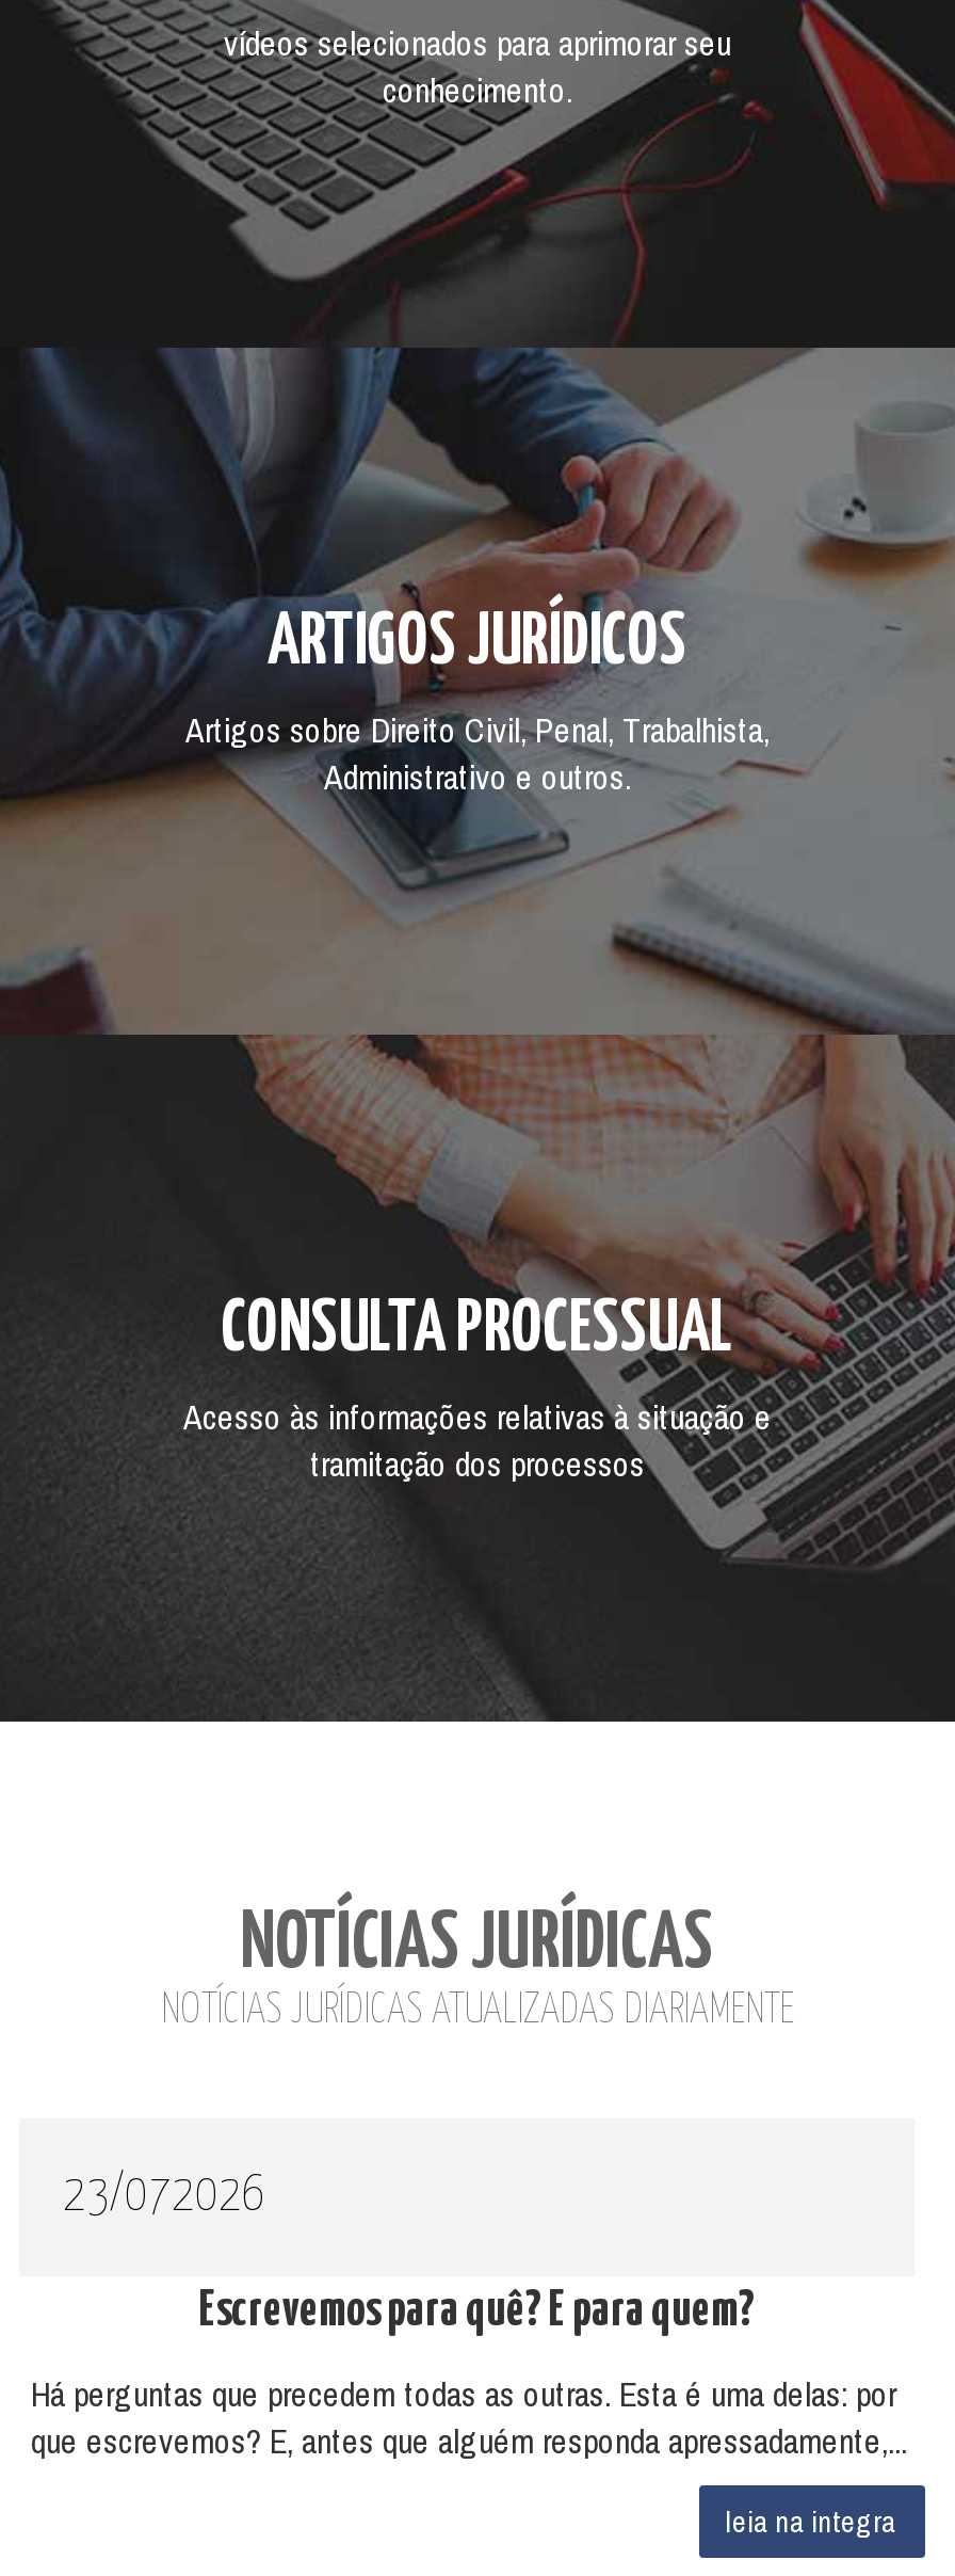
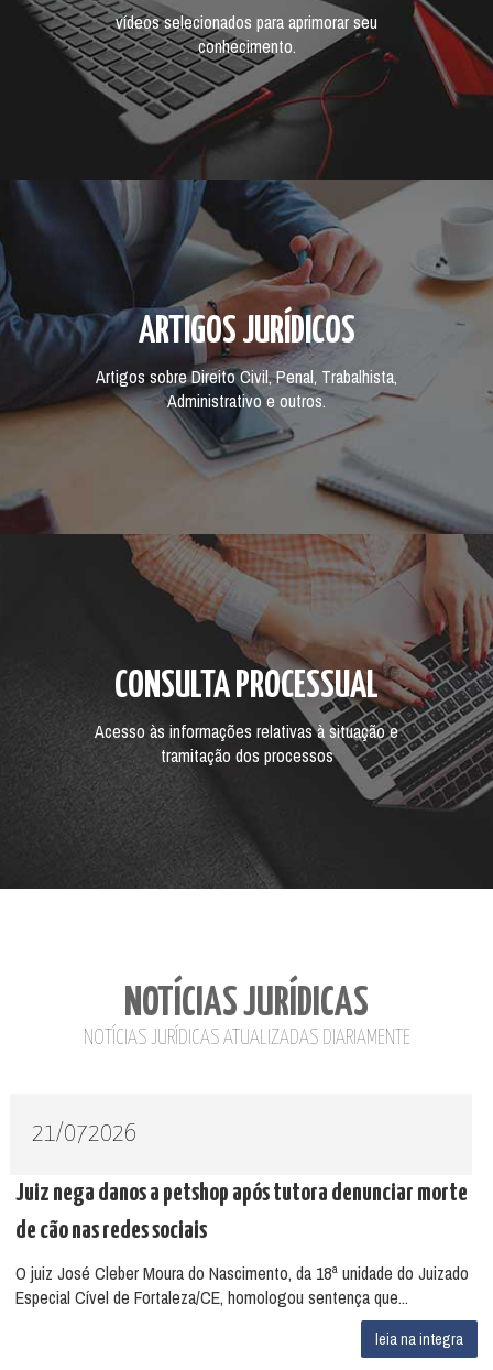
- 23/072026
- Escrevemos para quê? E para quem?
- Há perguntas que precedem todas as outras. Esta é uma delas: por
- que escrevemos? E, antes que alguém responda apressadamente,...
+ 21/072026
+ Juiz nega danos a petshop após tutora denunciar morte
+ de cão nas redes sociais
+ O juiz José Cleber Moura do Nascimento, da 18ª unidade do Juizado
+ Especial Cível de Fortaleza/CE, homologou sentença que...
